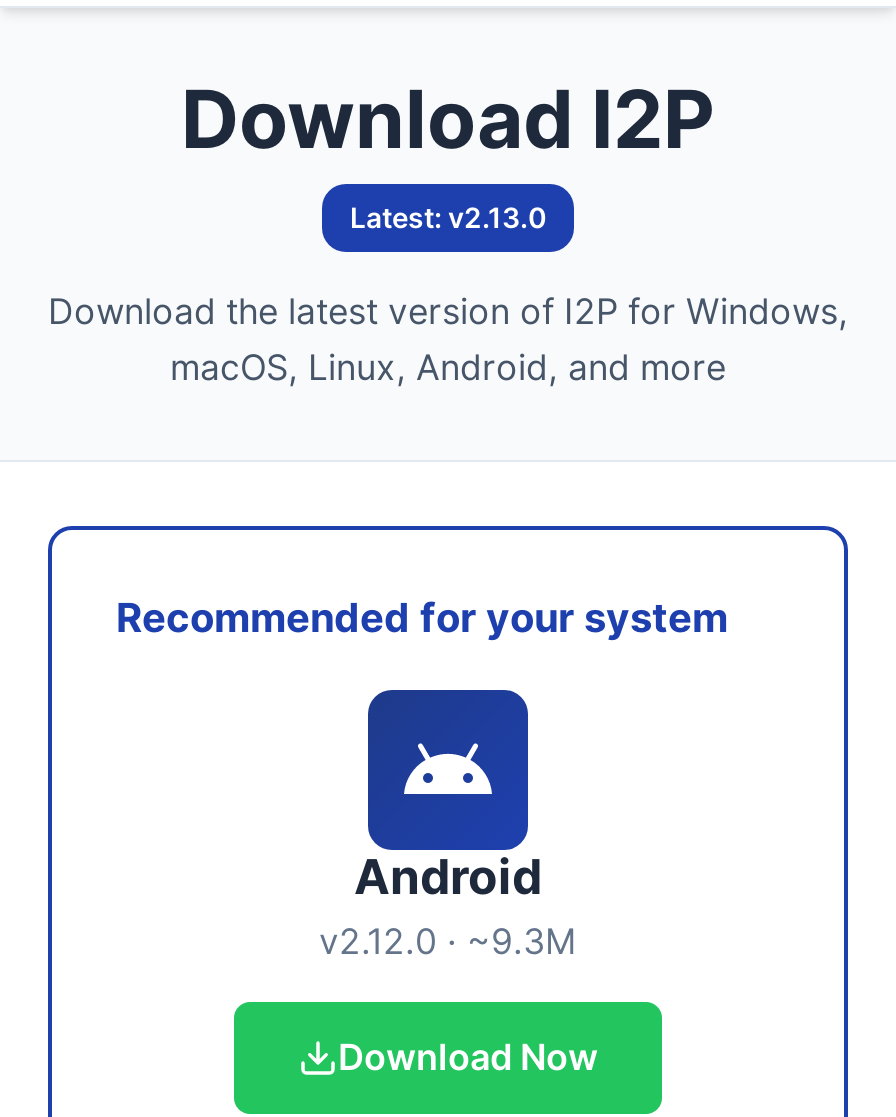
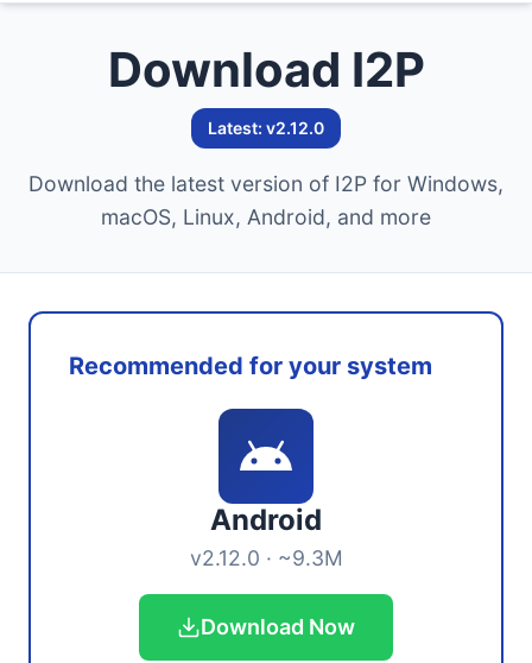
- Latest: v2.13.0
+ Latest: v2.12.0
